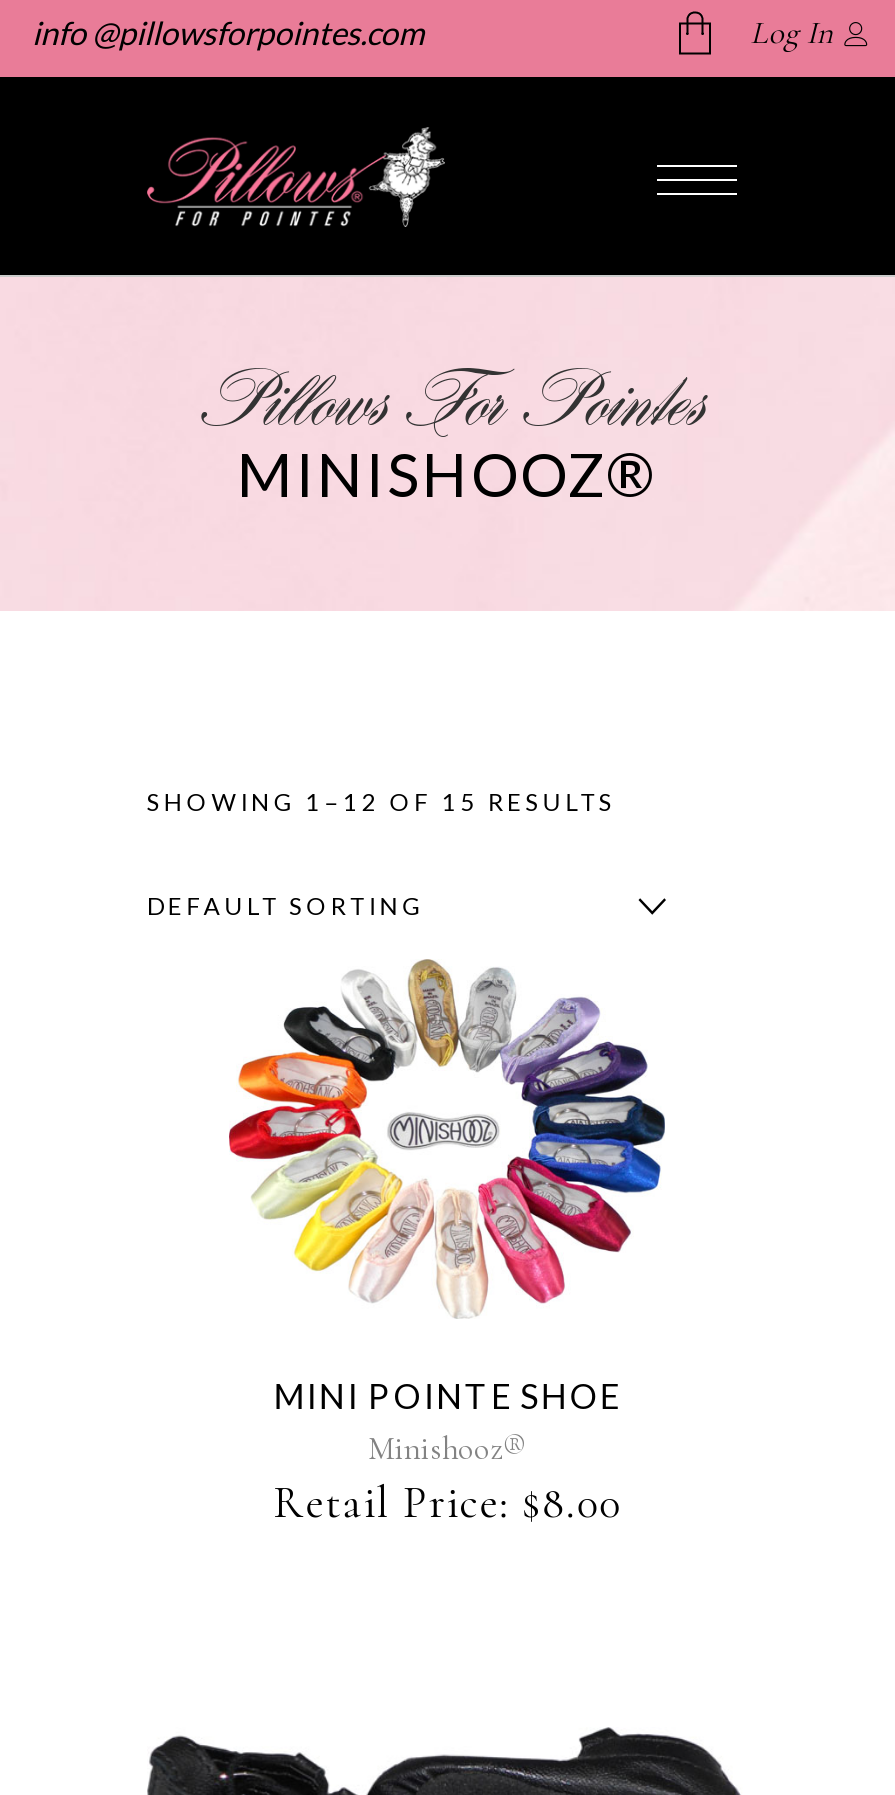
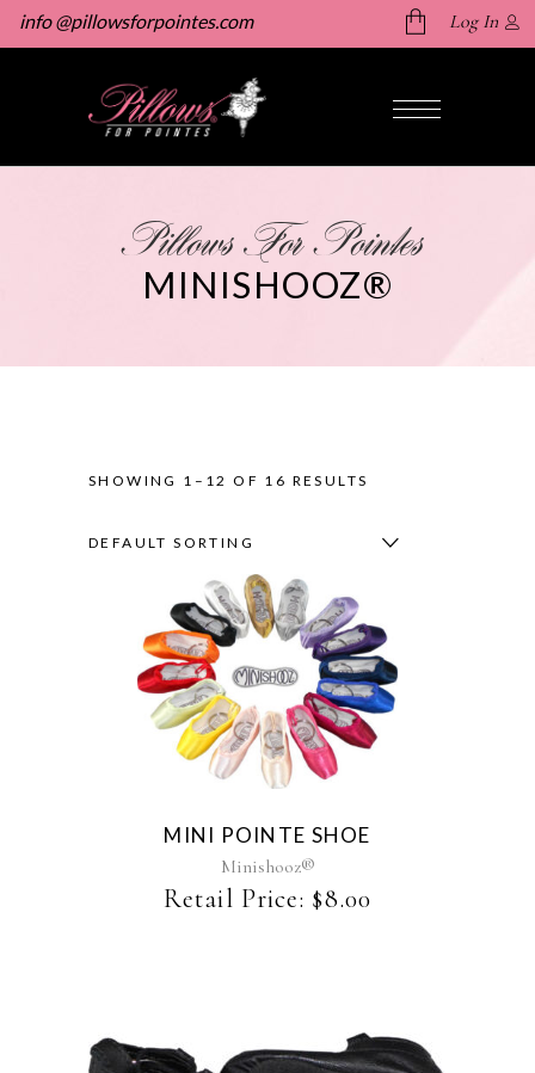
- SHOWING 1–12 OF 15 RESULTS
+ SHOWING 1–12 OF 16 RESULTS
